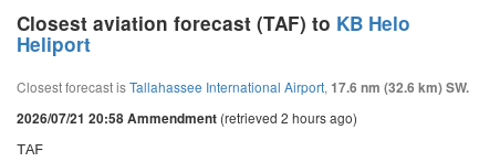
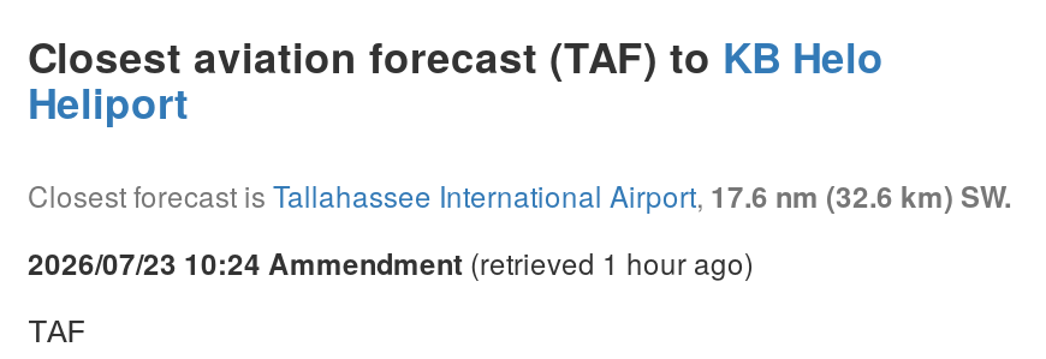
- 2026/07/21 20:58 Ammendment (retrieved 2 hours ago)
+ 2026/07/23 10:24 Ammendment (retrieved 1 hour ago)
